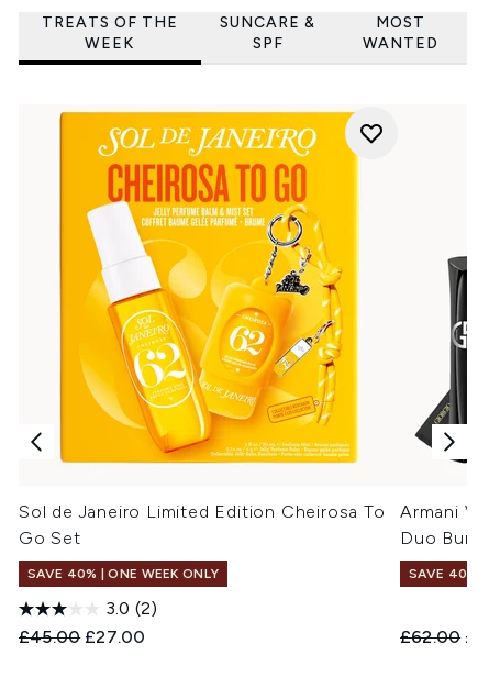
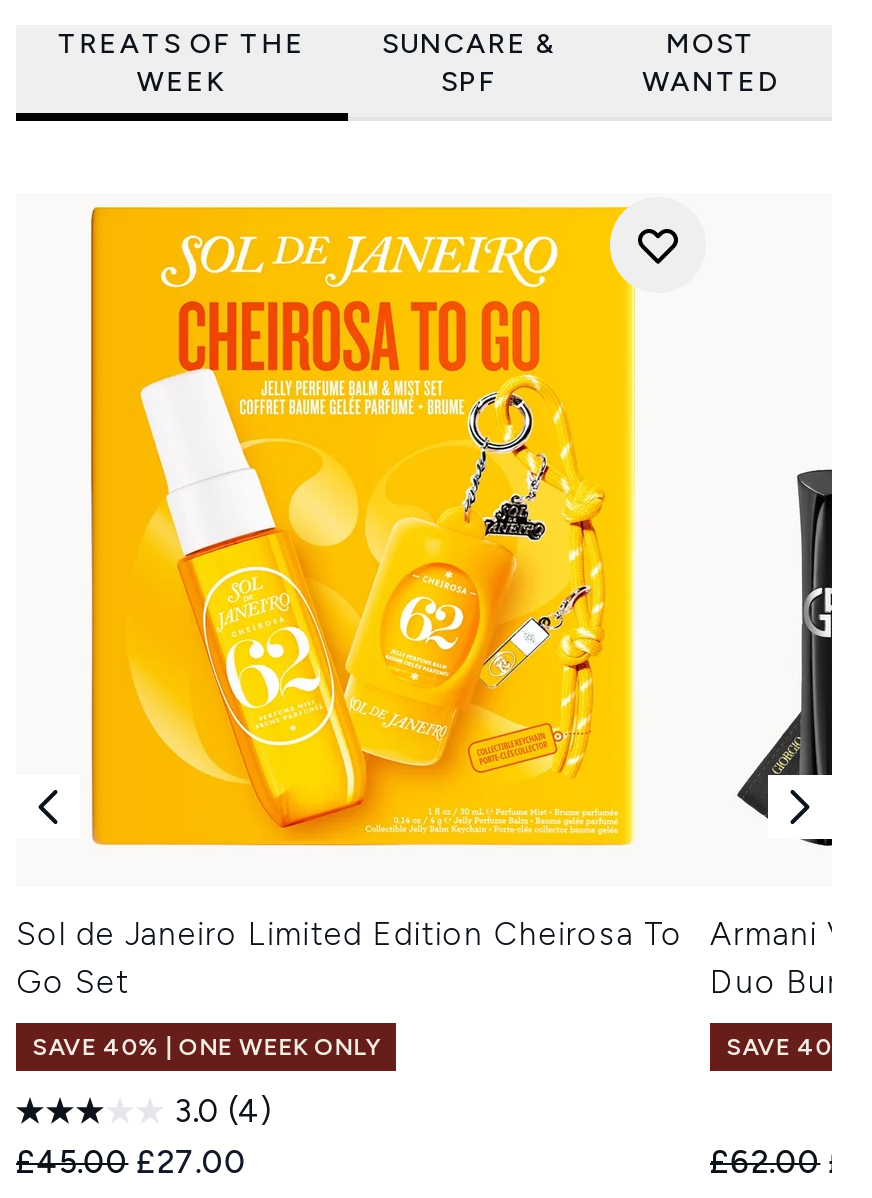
- 3.0 (2)
+ 3.0 (4)
